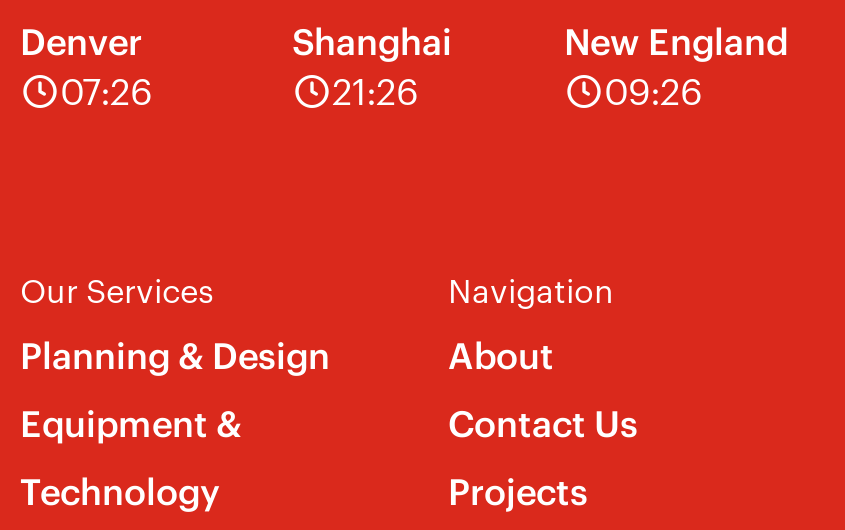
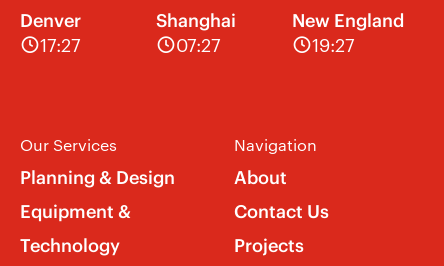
- 07:26
+ 17:27

- 21:26
+ 07:27

- 09:26
+ 19:27
